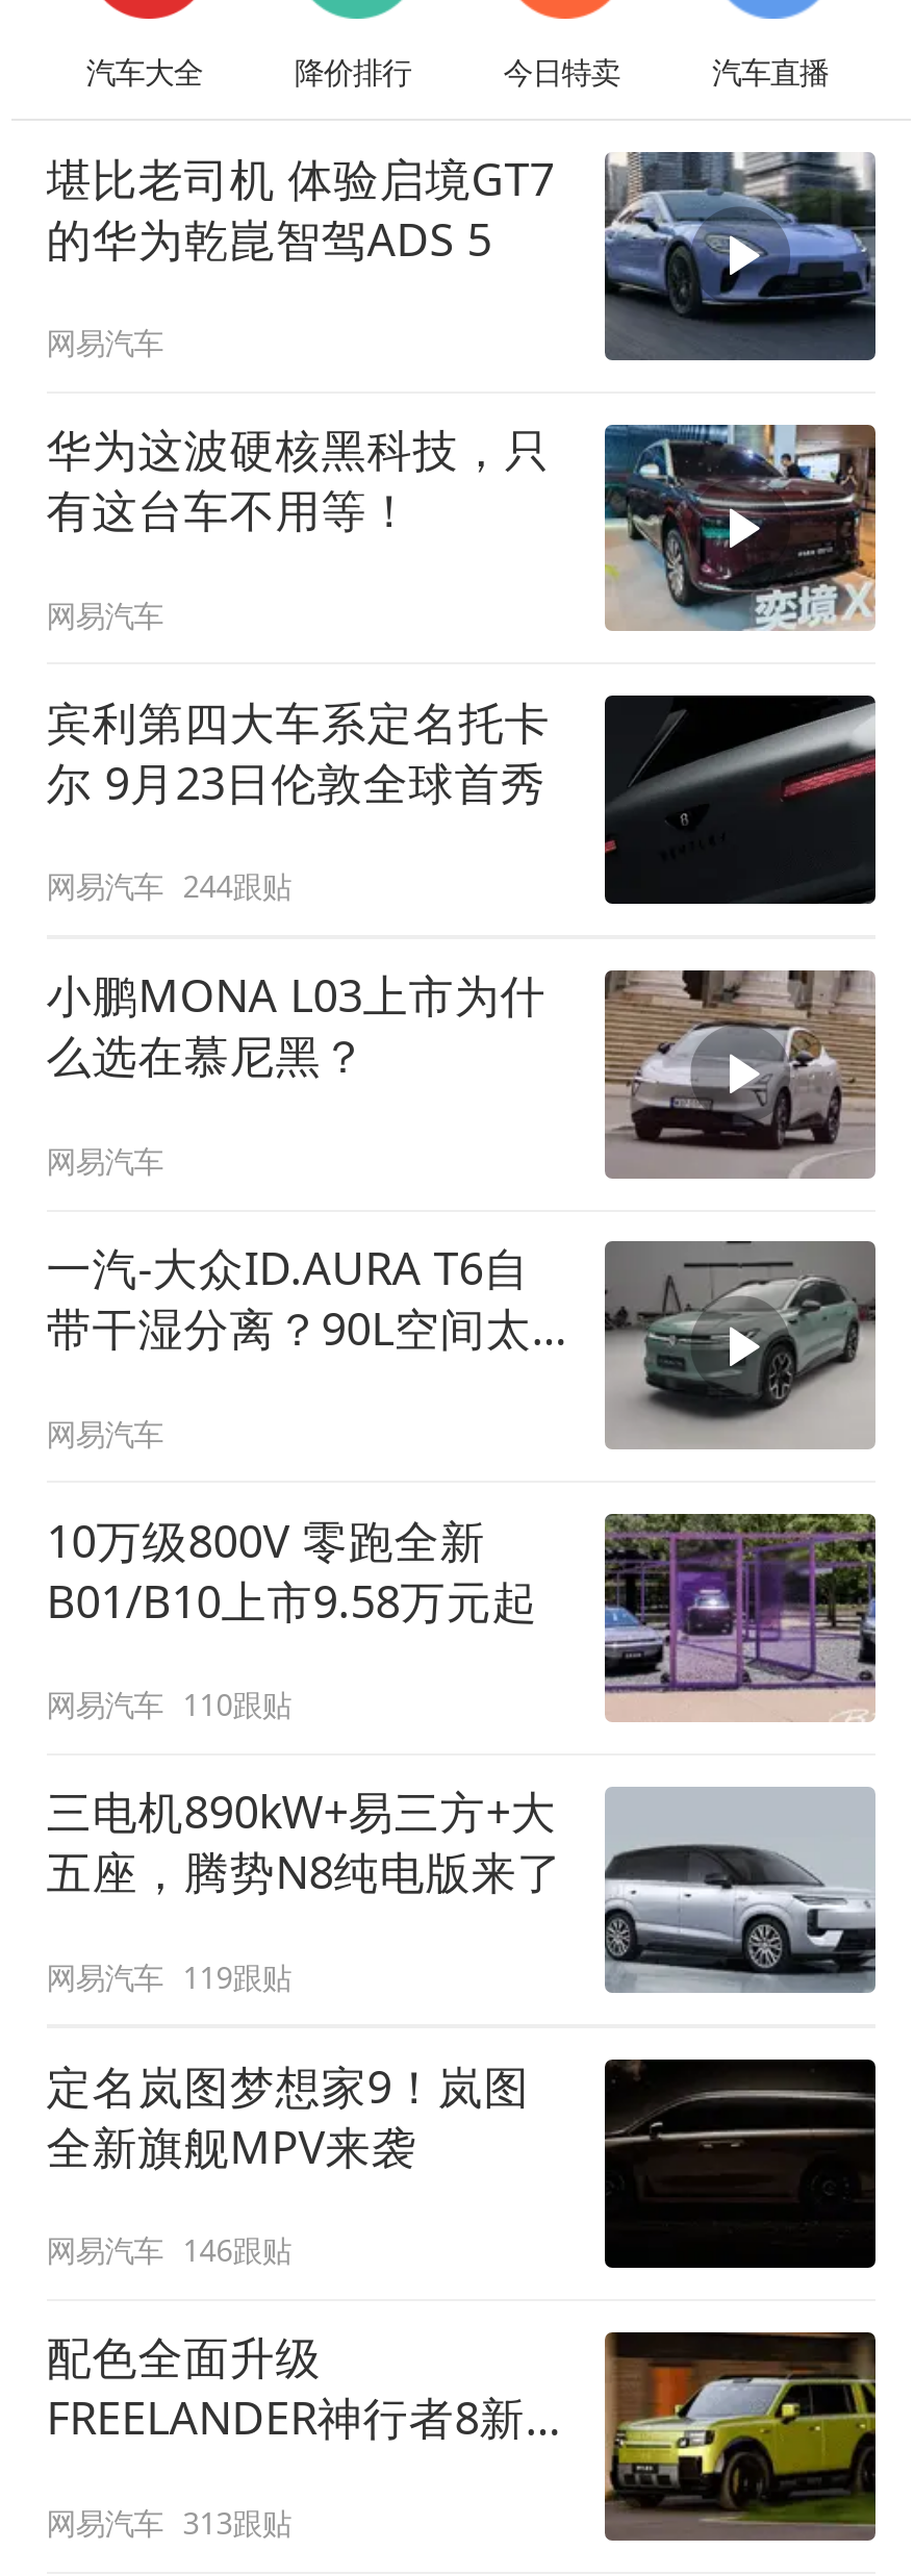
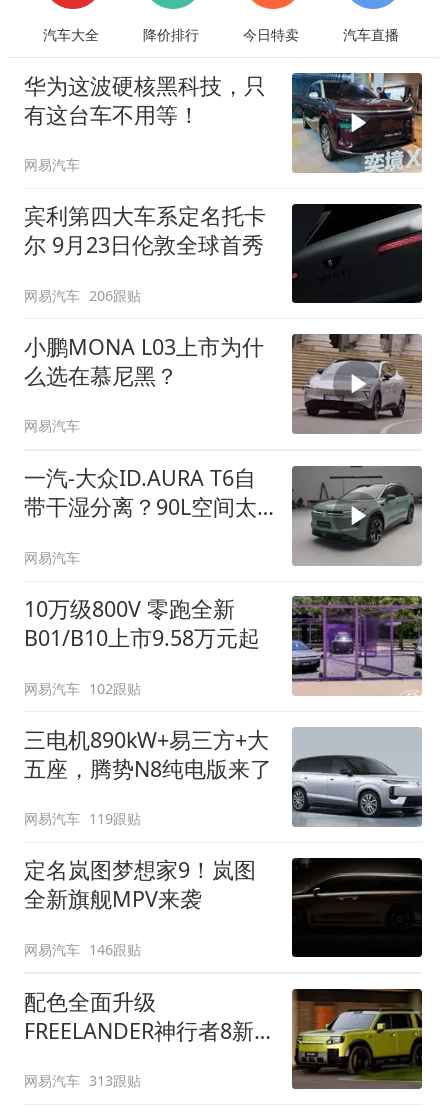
- [image]
- 堪比老司机 体验启境GT7
- 的华为乾崑智驾ADS 5
- 网易汽车

- 网易汽车 244跟贴
+ 网易汽车 206跟贴

- 网易汽车 110跟贴
+ 网易汽车 102跟贴
